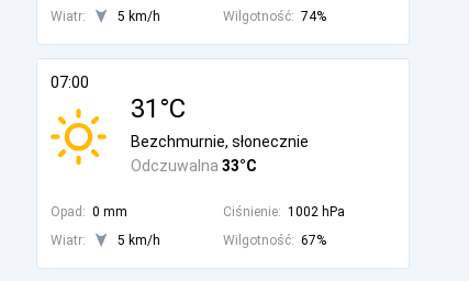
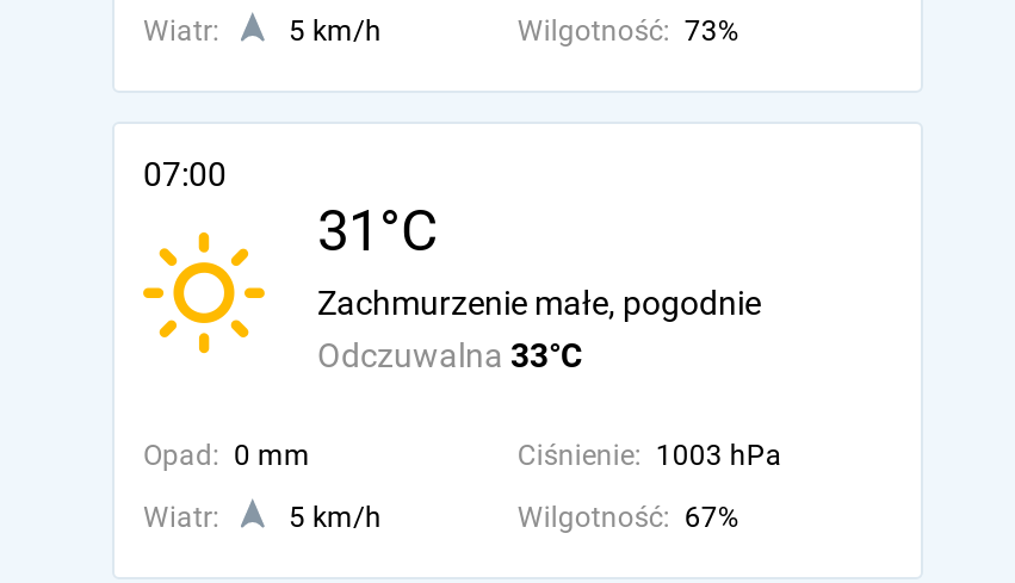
- Wilgotność: 74%
+ Wilgotność: 73%

- Bezchmurnie, słonecznie
+ Zachmurzenie małe, pogodnie

- Ciśnienie: 1002 hPa
+ Ciśnienie: 1003 hPa
